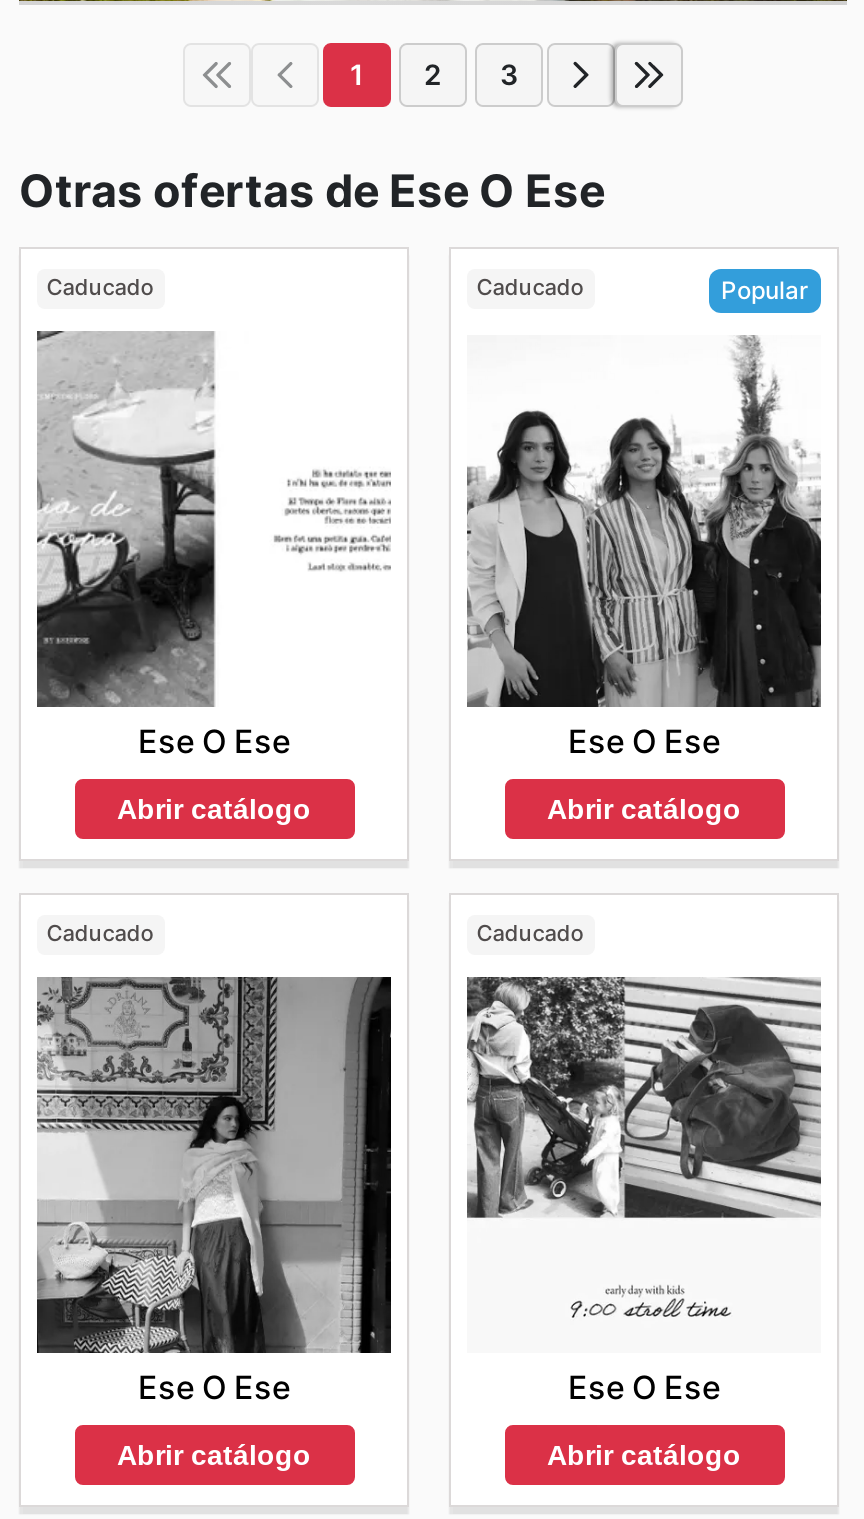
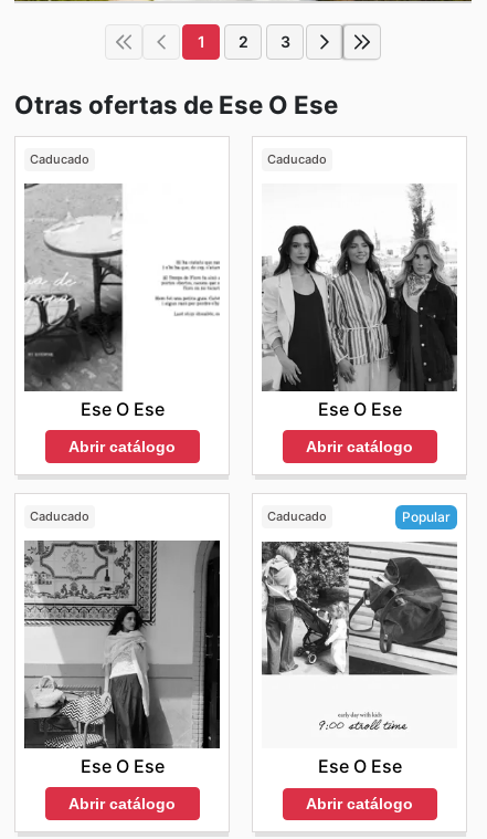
moved down: Popular
